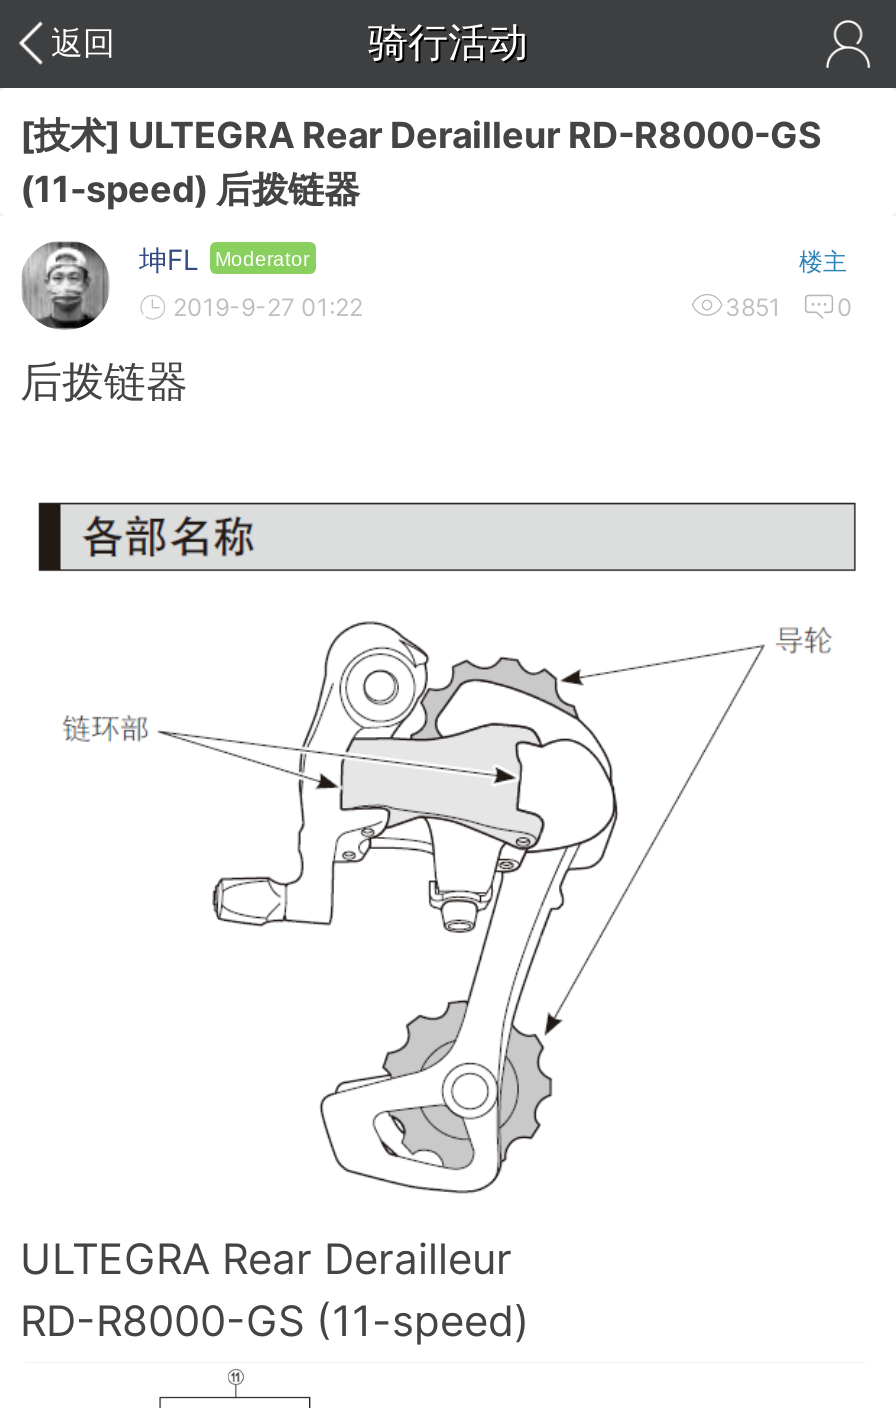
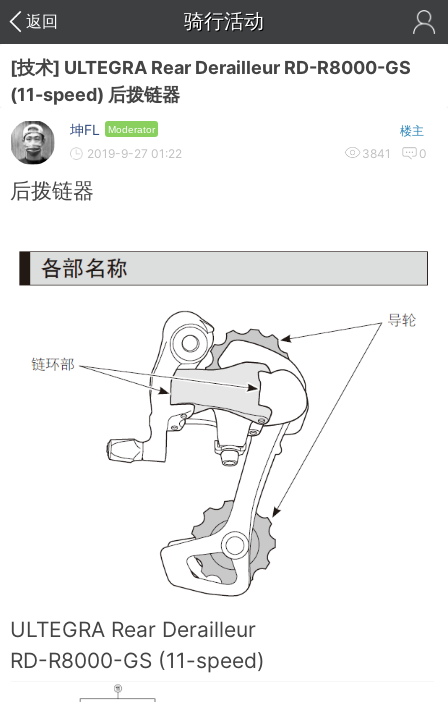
- 3851 0
+ 3841 0
